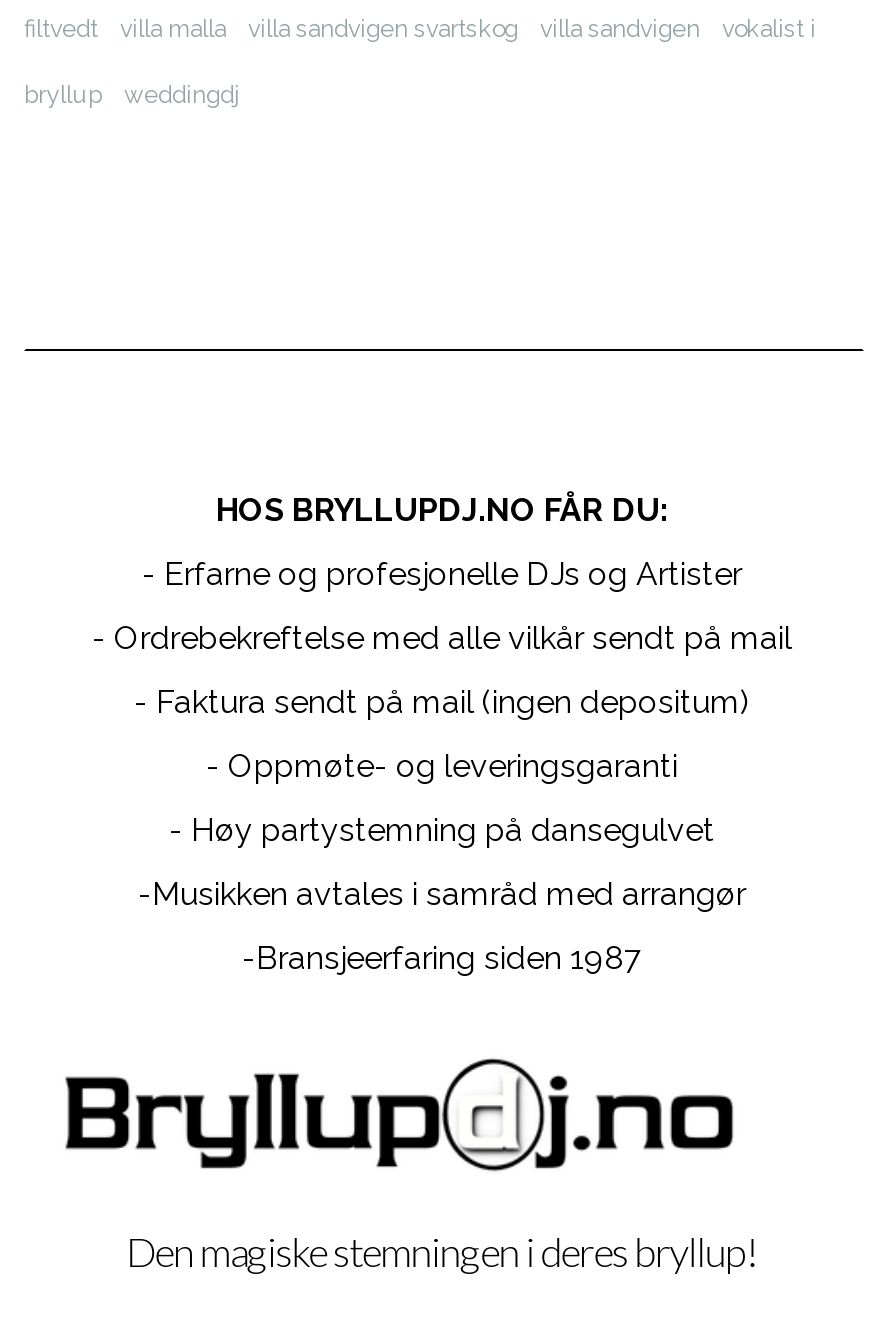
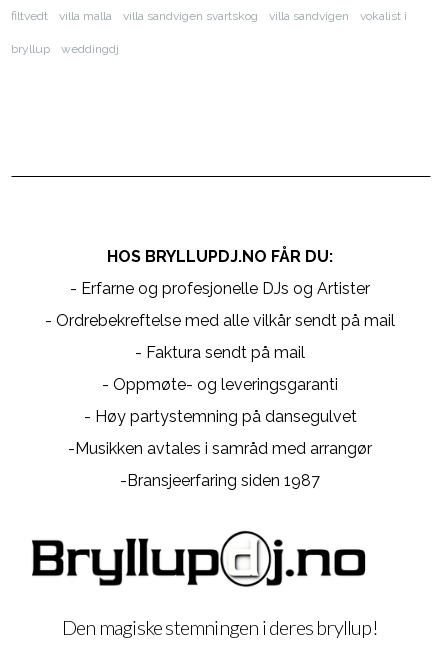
- - Faktura sendt på mail (ingen depositum)
+ - Faktura sendt på mail
